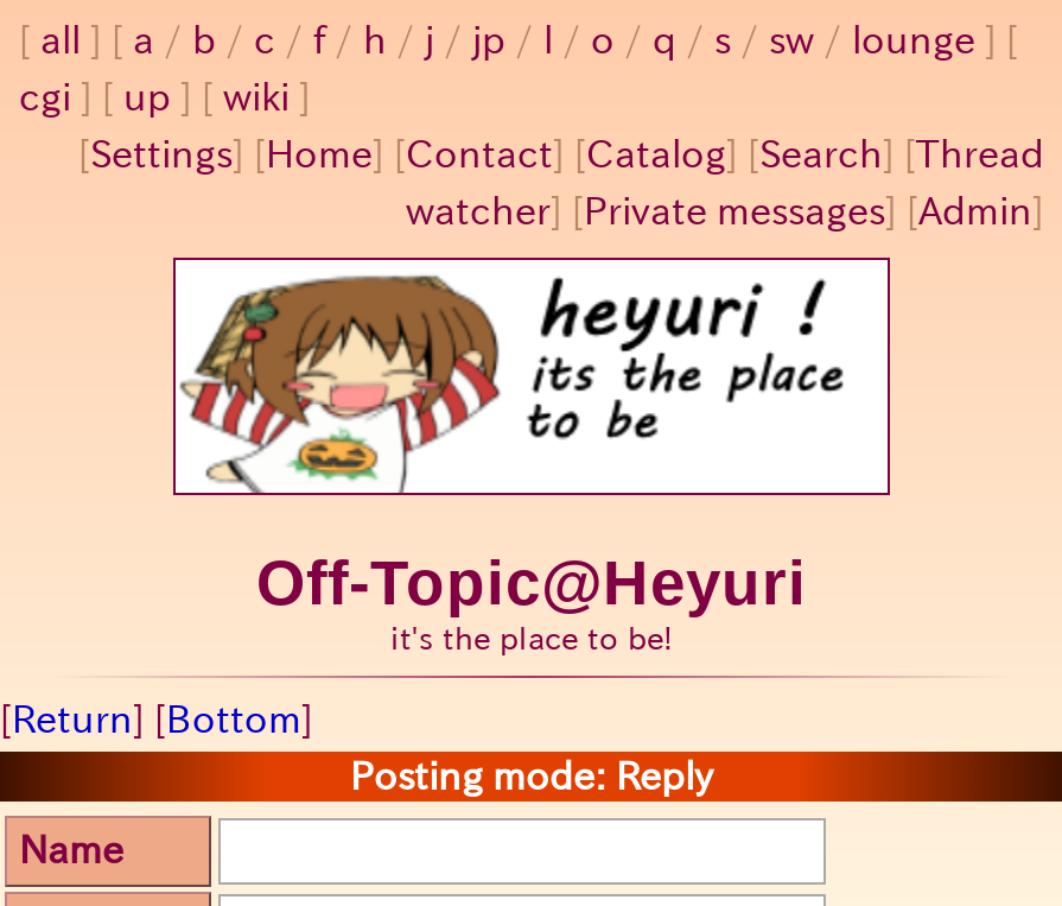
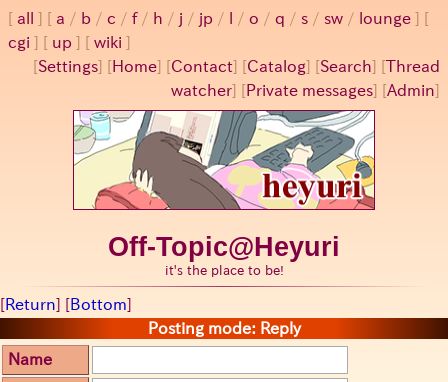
- [image]
+ [image]
